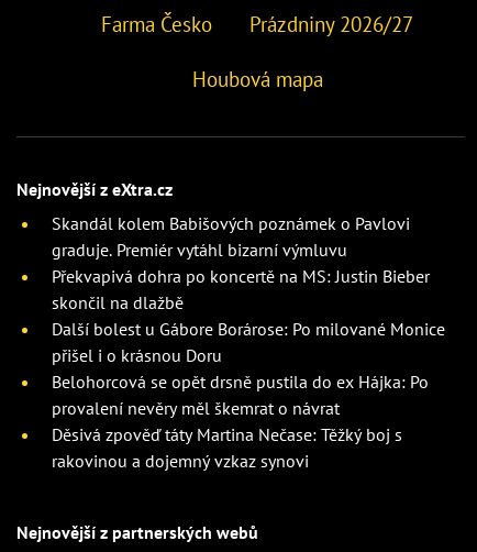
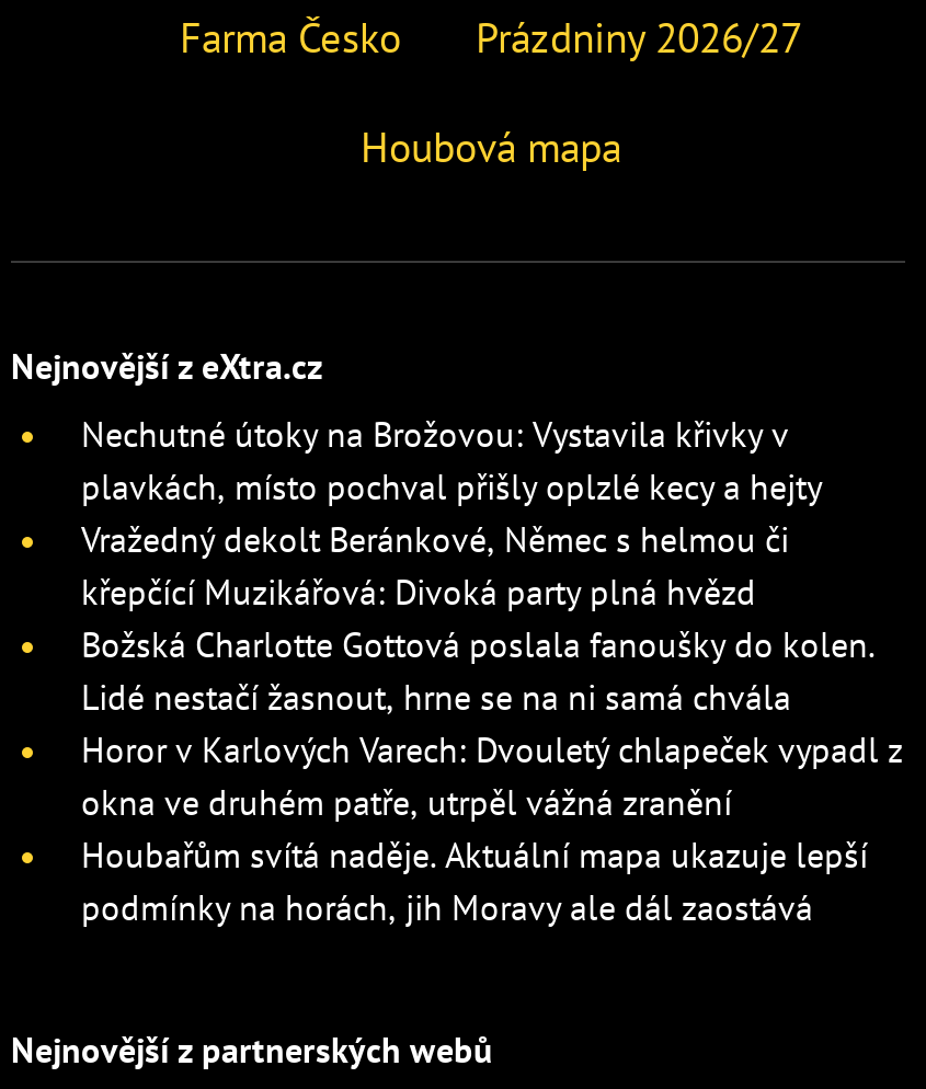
- Skandál kolem Babišových poznámek o Pavlovi
- graduje. Premiér vytáhl bizarní výmluvu
- Překvapivá dohra po koncertě na MS: Justin Bieber
- skončil na dlažbě
- Další bolest u Gábore Borárose: Po milované Monice
- přišel i o krásnou Doru
- Belohorcová se opět drsně pustila do ex Hájka: Po
- provalení nevěry měl škemrat o návrat
- Děsivá zpověď táty Martina Nečase: Těžký boj s
- rakovinou a dojemný vzkaz synovi
+ Nechutné útoky na Brožovou: Vystavila křivky v
+ plavkách, místo pochval přišly oplzlé kecy a hejty
+ Vražedný dekolt Beránkové, Němec s helmou či
+ křepčící Muzikářová: Divoká party plná hvězd
+ Božská Charlotte Gottová poslala fanoušky do kolen.
+ Lidé nestačí žasnout, hrne se na ni samá chvála
+ Horor v Karlových Varech: Dvouletý chlapeček vypadl z
+ okna ve druhém patře, utrpěl vážná zranění
+ Houbařům svítá naděje. Aktuální mapa ukazuje lepší
+ podmínky na horách, jih Moravy ale dál zaostává
